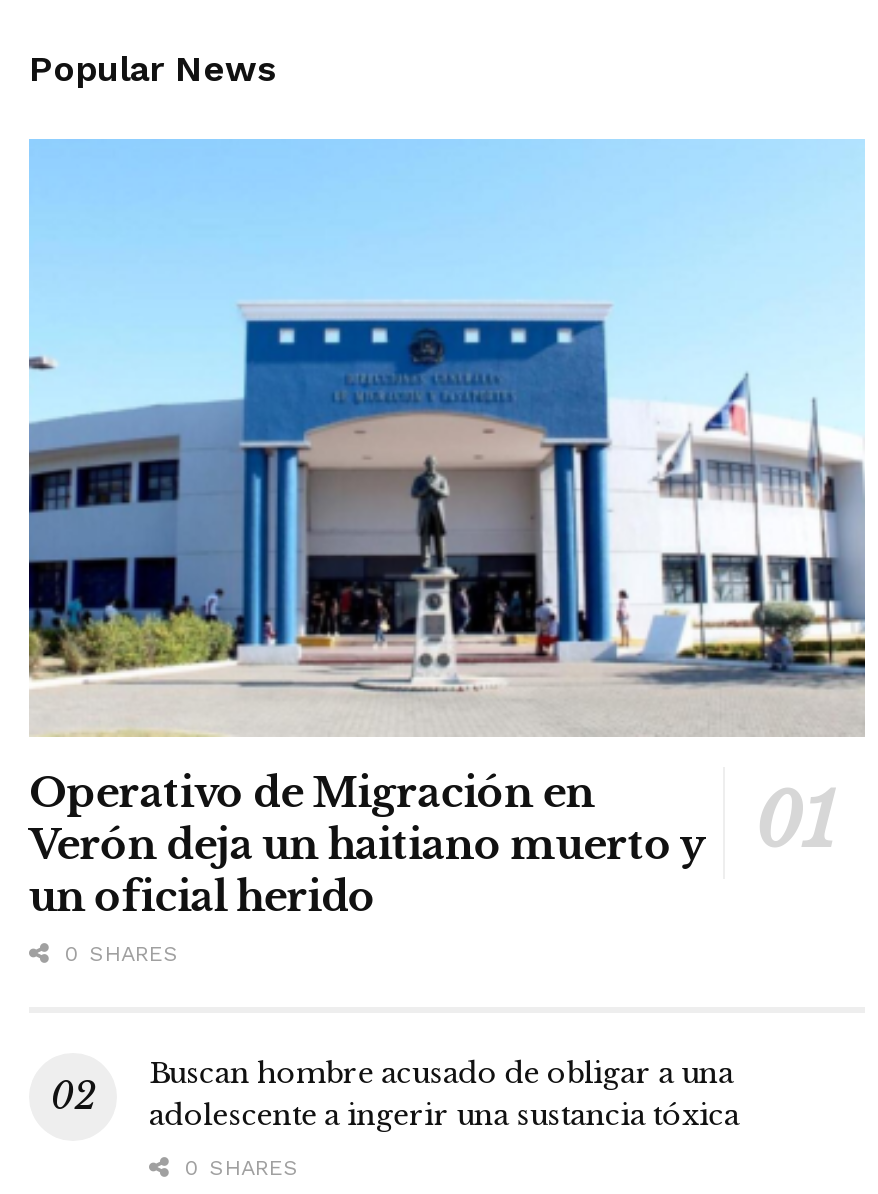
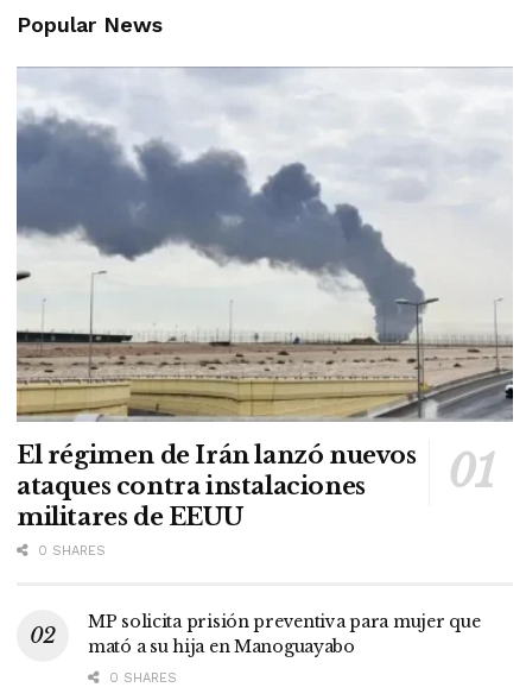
- [image]
- Operativo de Migración en
- Verón deja un haitiano muerto y
- un oficial herido
+ [image]
+ El régimen de Irán lanzó nuevos
+ ataques contra instalaciones
+ militares de EEUU

- Buscan hombre acusado de obligar a una
- adolescente a ingerir una sustancia tóxica
+ MP solicita prisión preventiva para mujer que
+ mató a su hija en Manoguayabo
